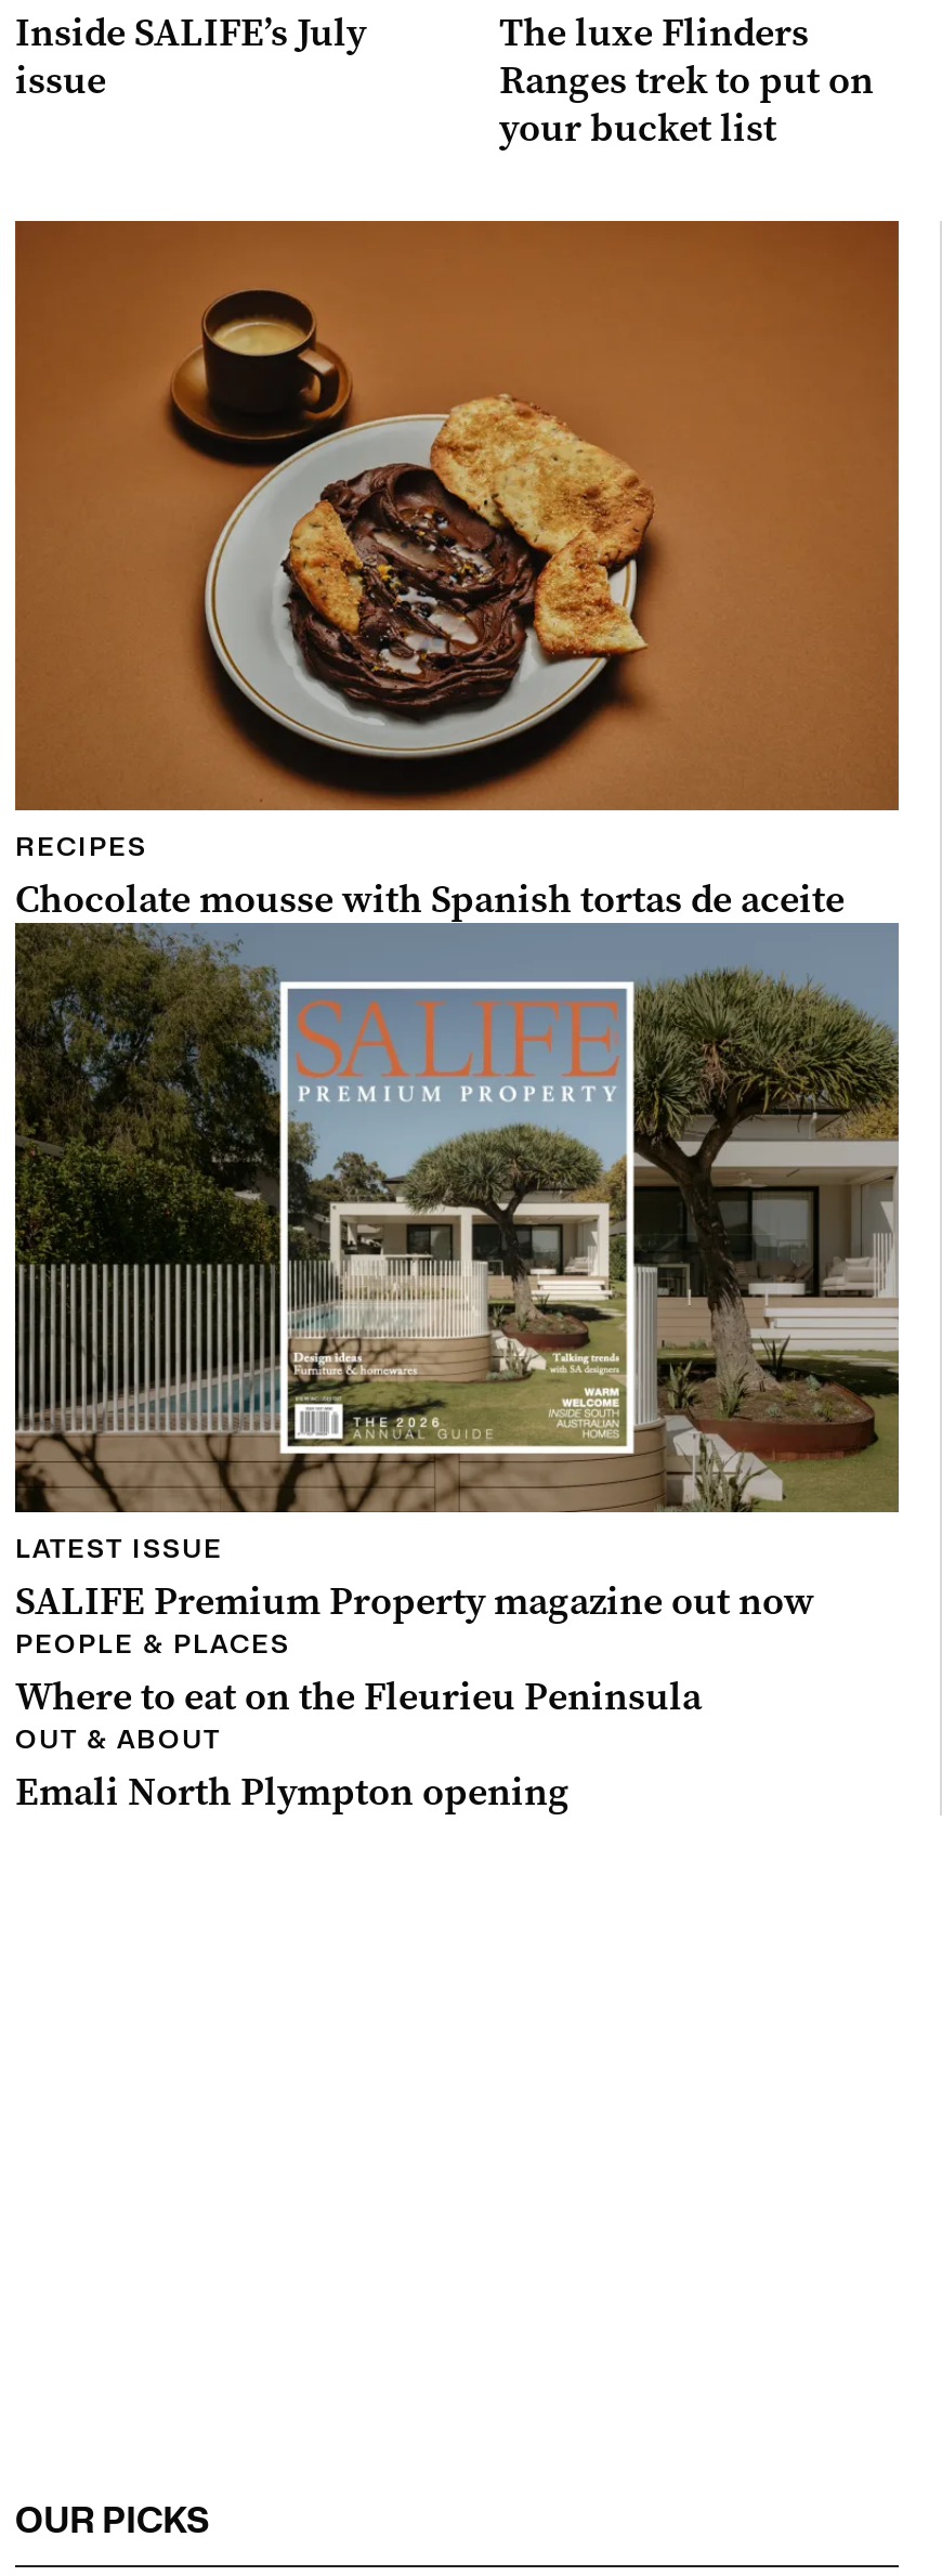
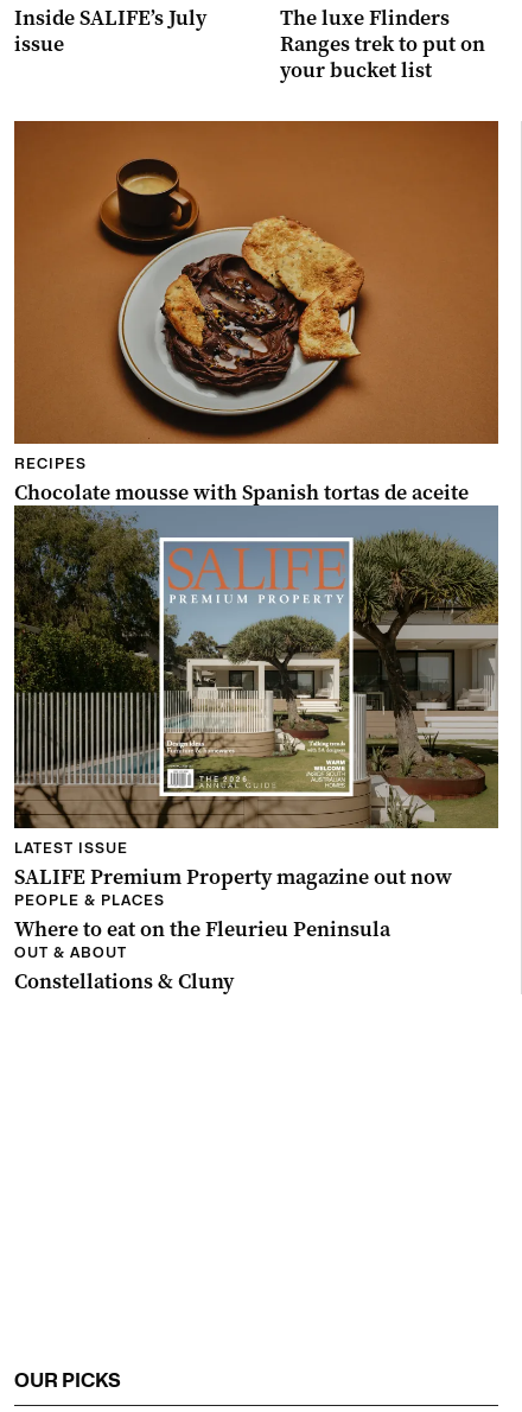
- Emali North Plympton opening
+ Constellations & Cluny
